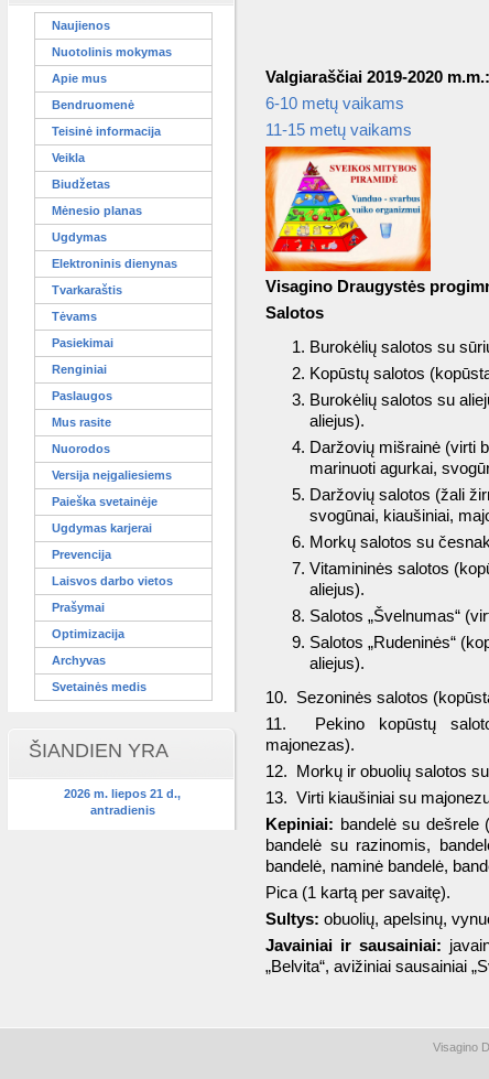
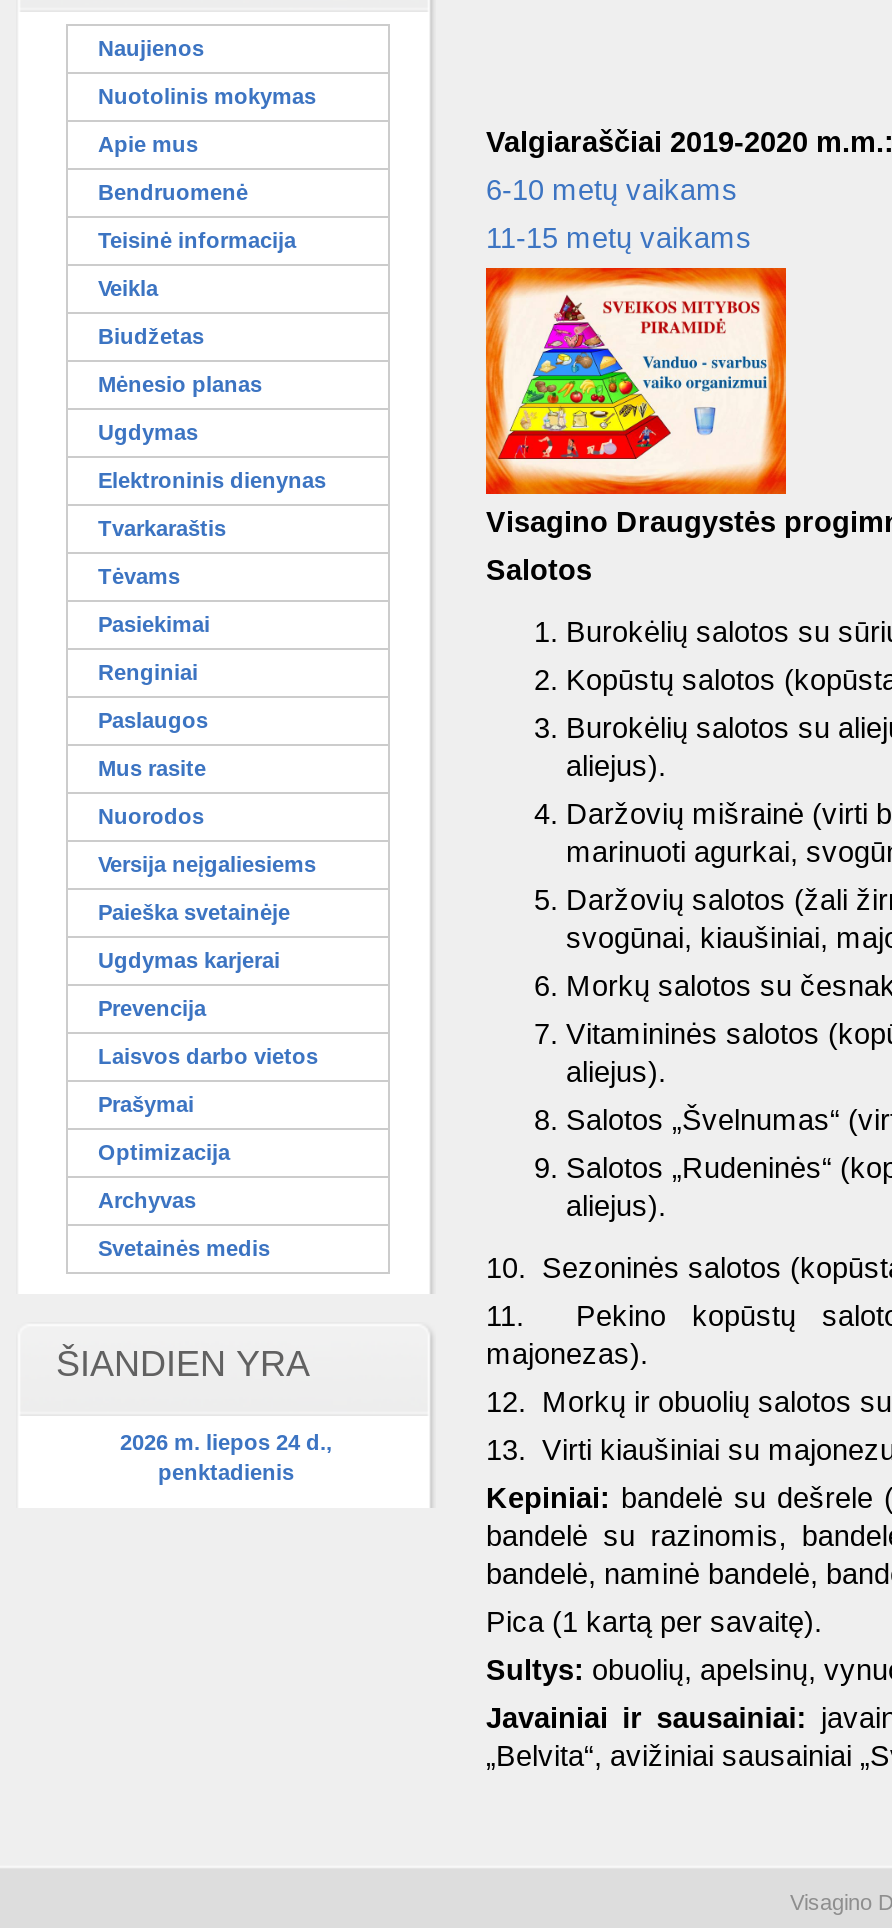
- 2026 m. liepos 21 d.,
- antradienis
+ 2026 m. liepos 24 d.,
+ penktadienis
